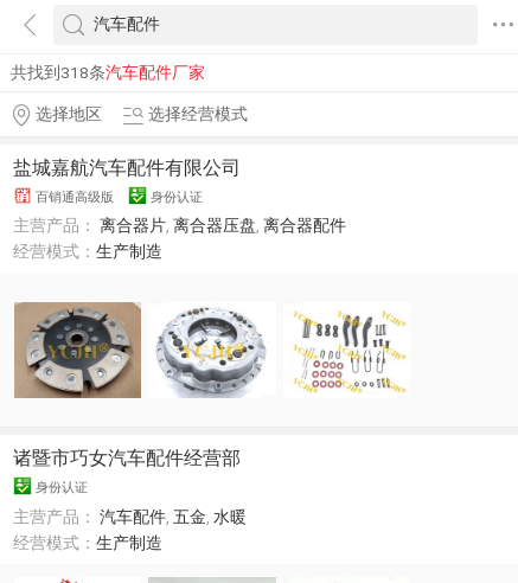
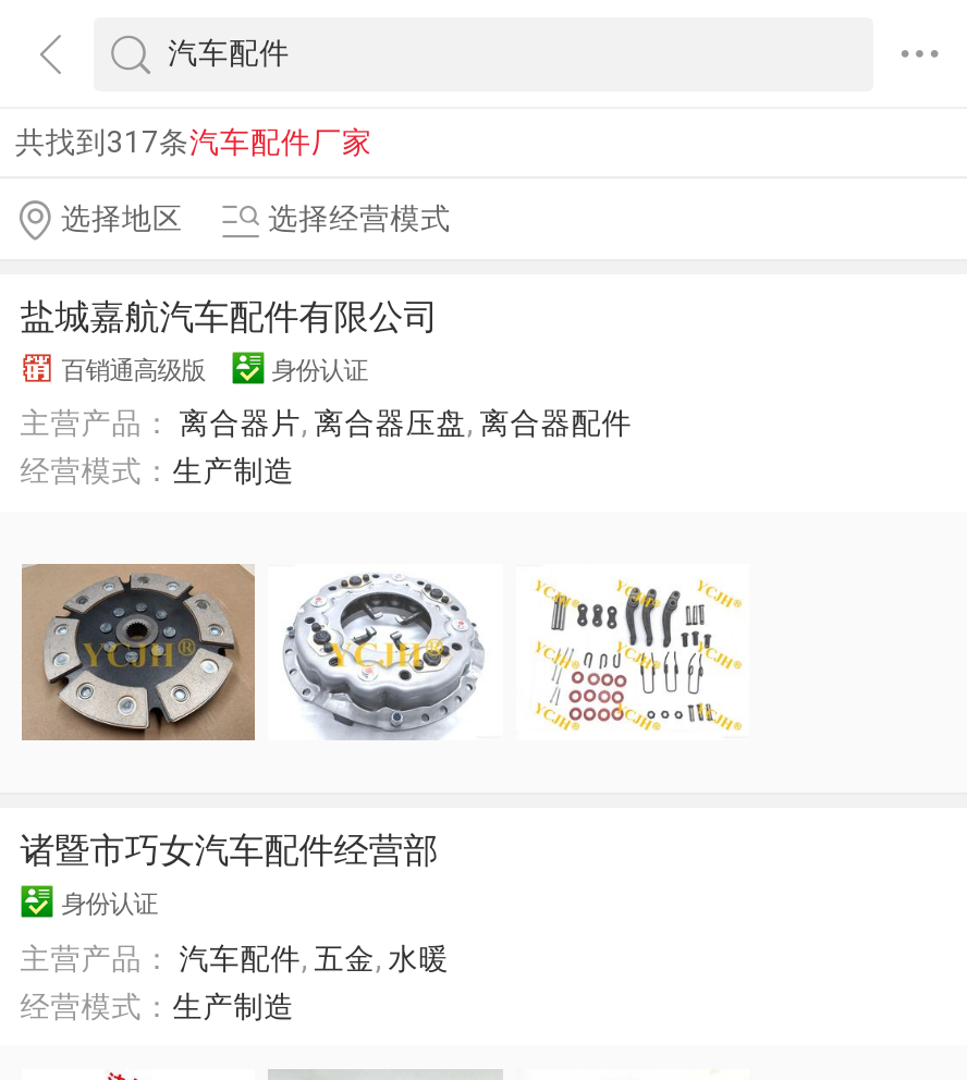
- 共找到318条汽车配件厂家
+ 共找到317条汽车配件厂家
